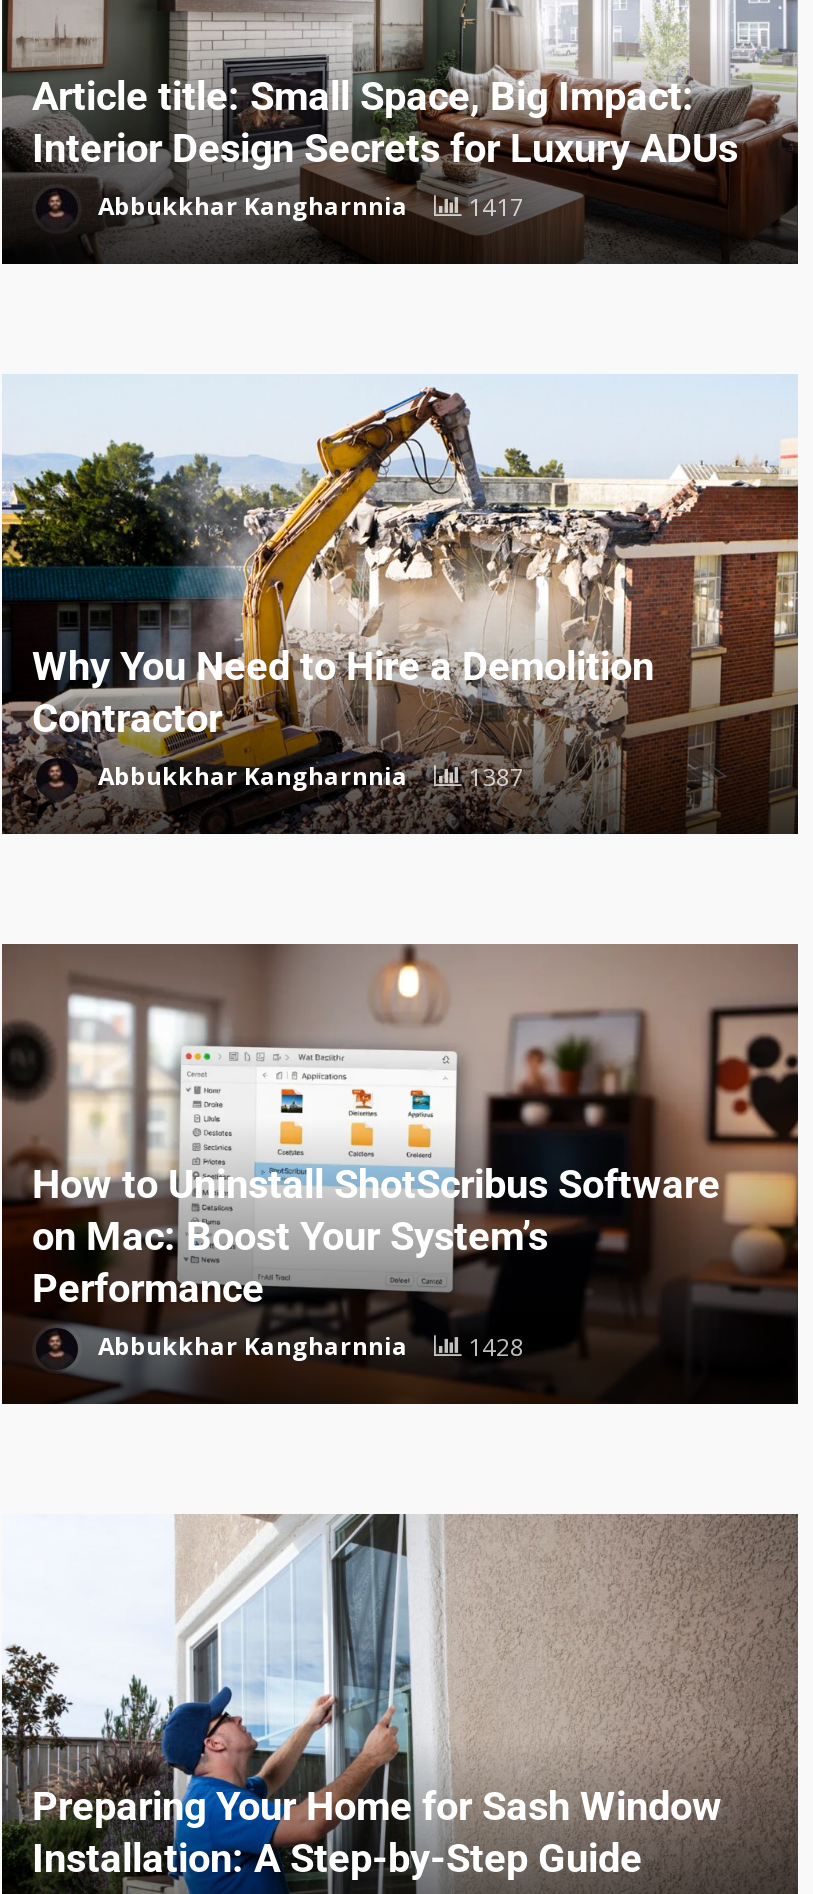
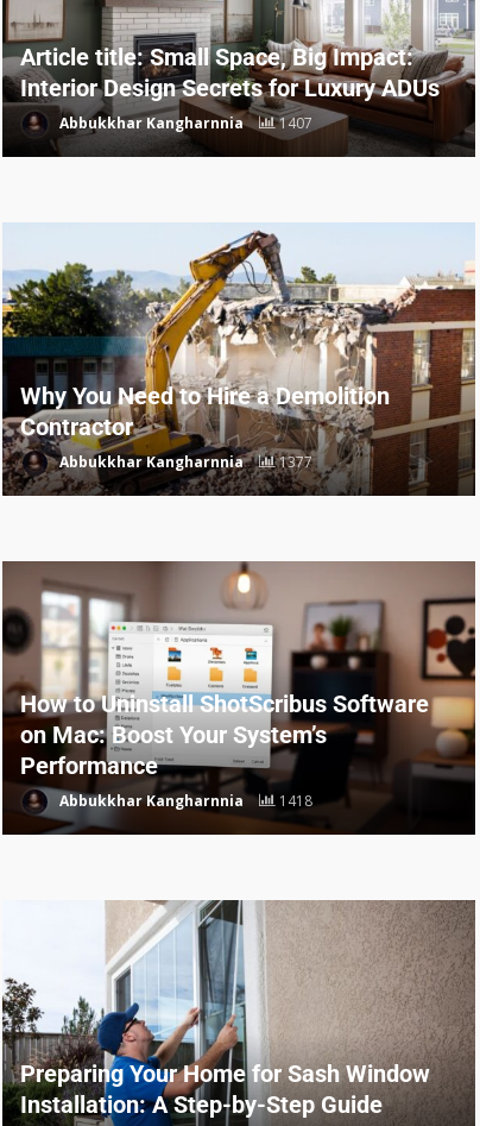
- Abbukkhar Kangharnnia 1417
+ Abbukkhar Kangharnnia 1407

- Abbukkhar Kangharnnia 1387
+ Abbukkhar Kangharnnia 1377

- Abbukkhar Kangharnnia 1428
+ Abbukkhar Kangharnnia 1418
